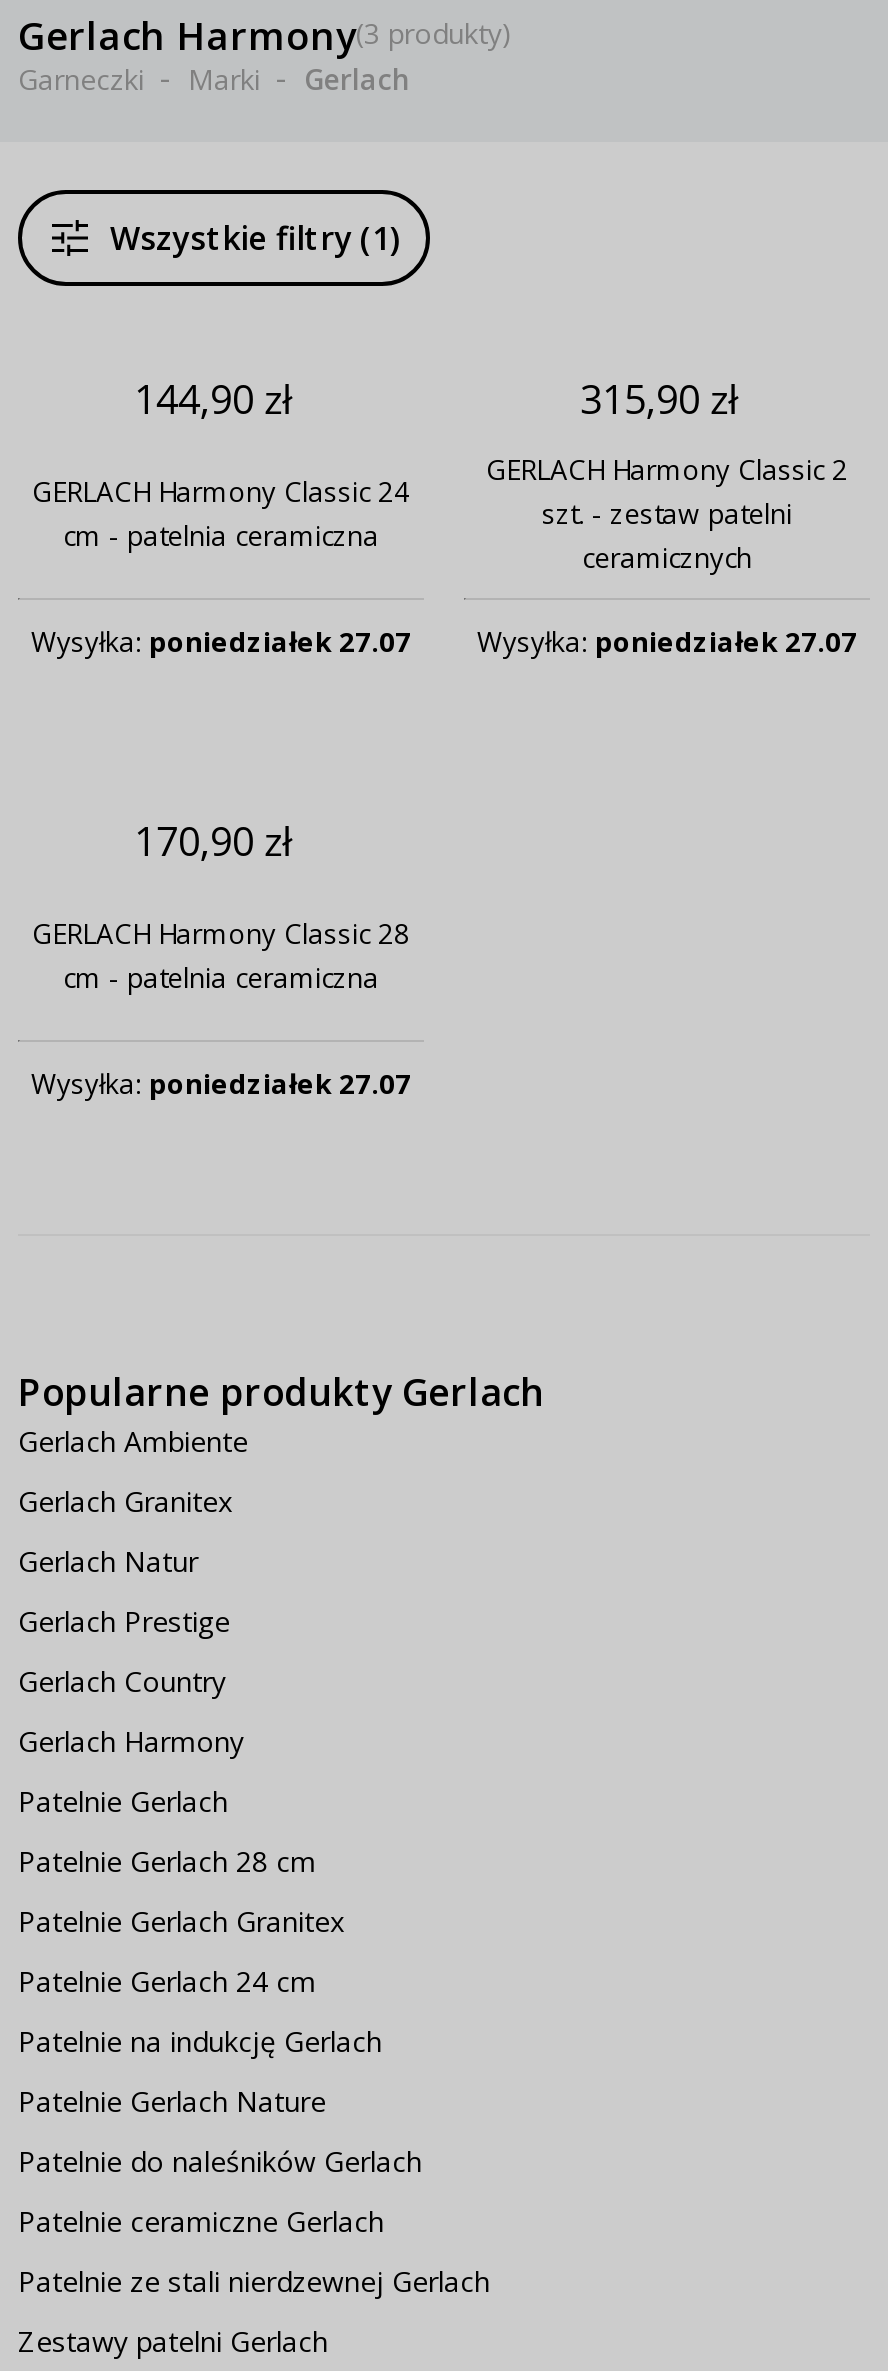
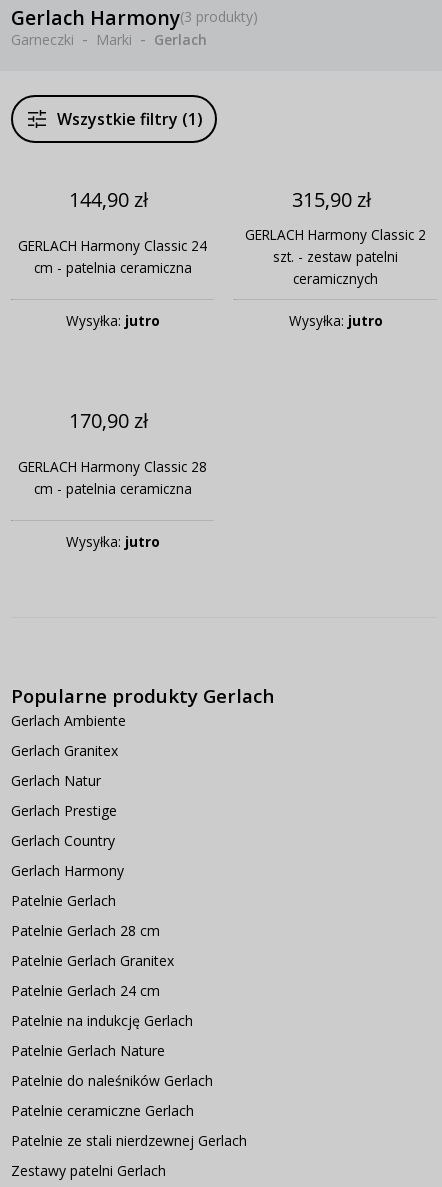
- Wysyłka: poniedziałek 27.07
+ Wysyłka: jutro

- Wysyłka: poniedziałek 27.07
+ Wysyłka: jutro

- Wysyłka: poniedziałek 27.07
+ Wysyłka: jutro
